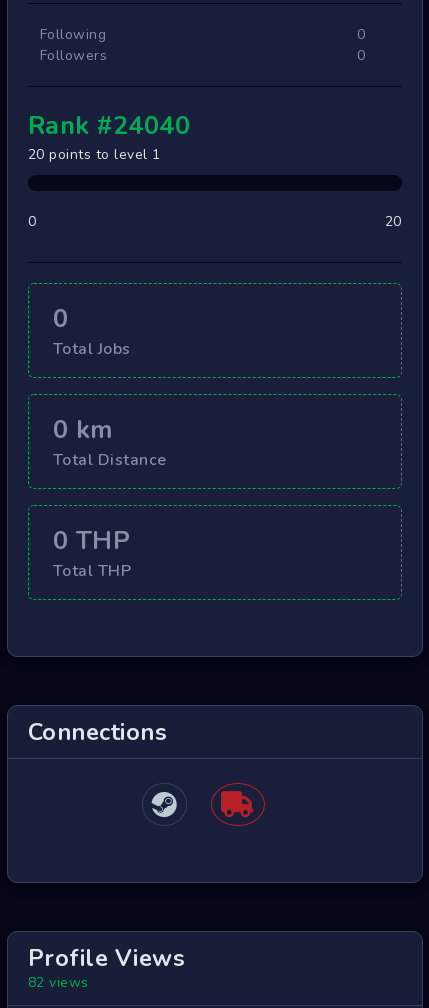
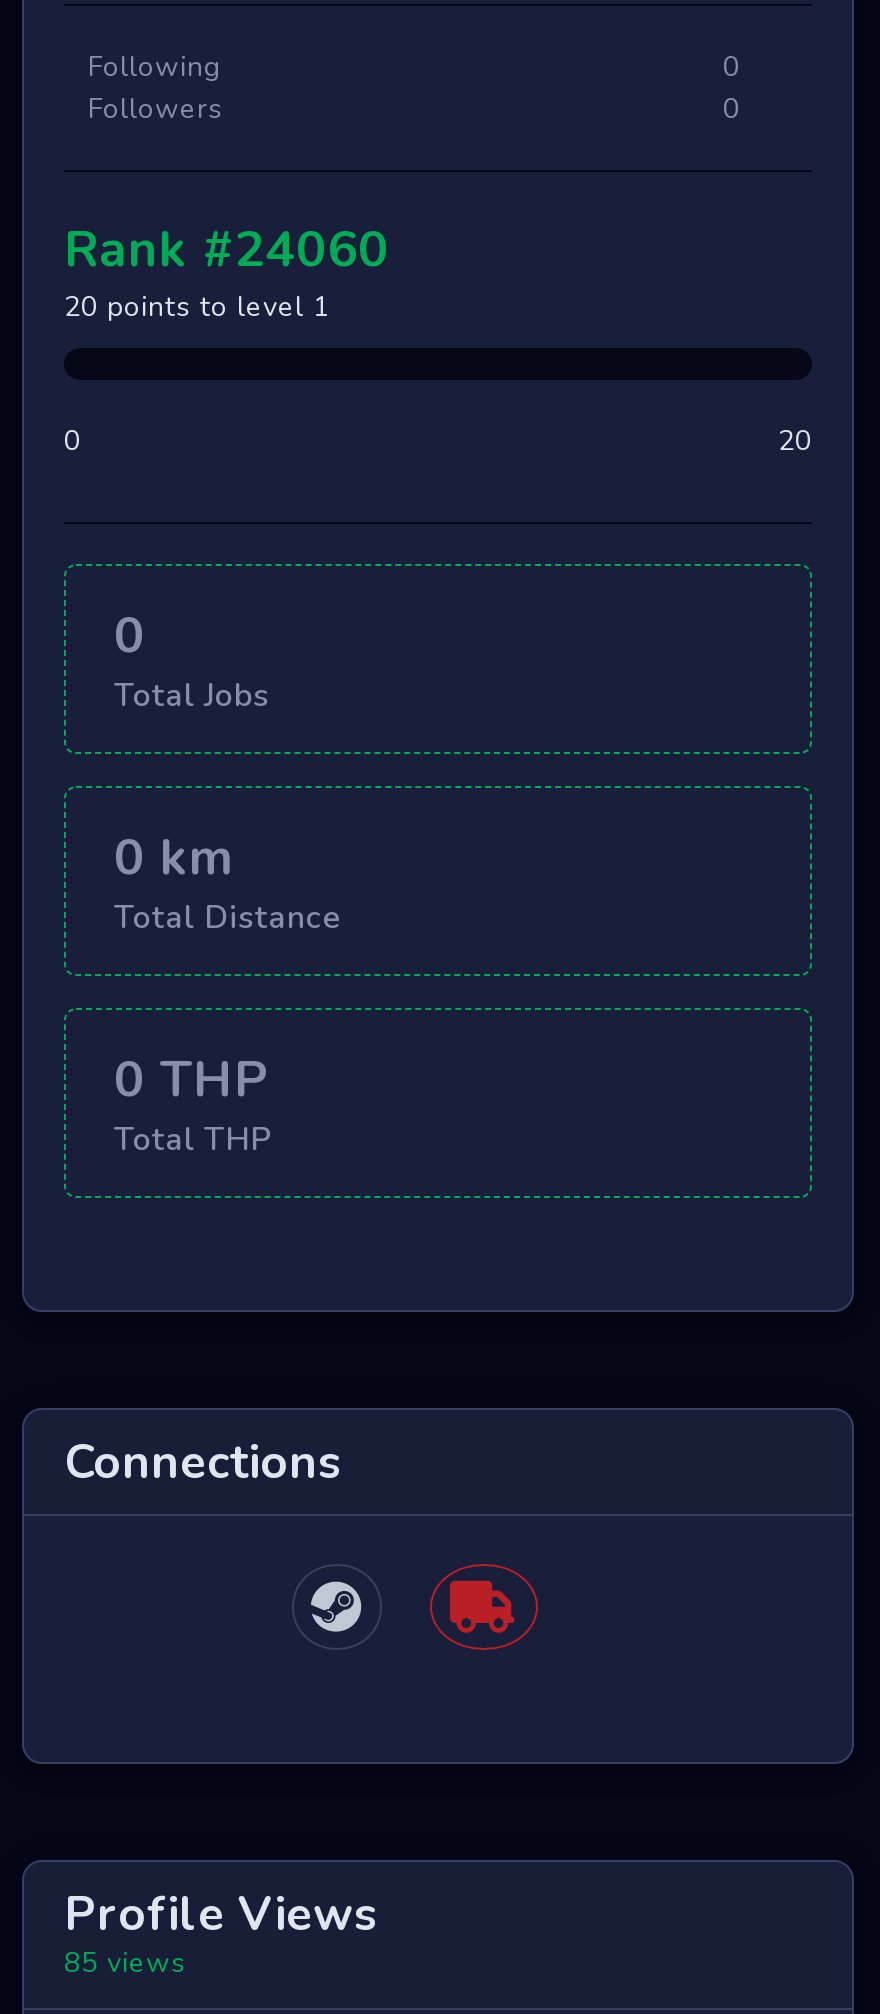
- Rank #24040
+ Rank #24060

- 82 views
+ 85 views
